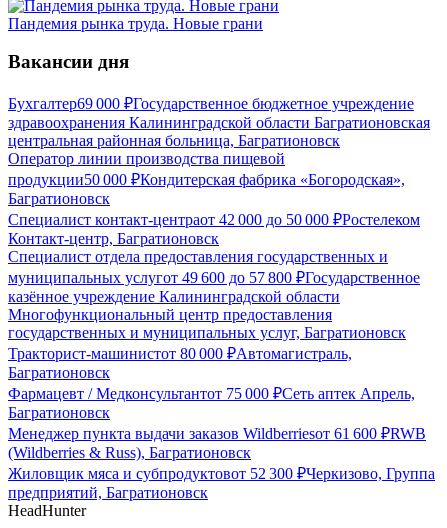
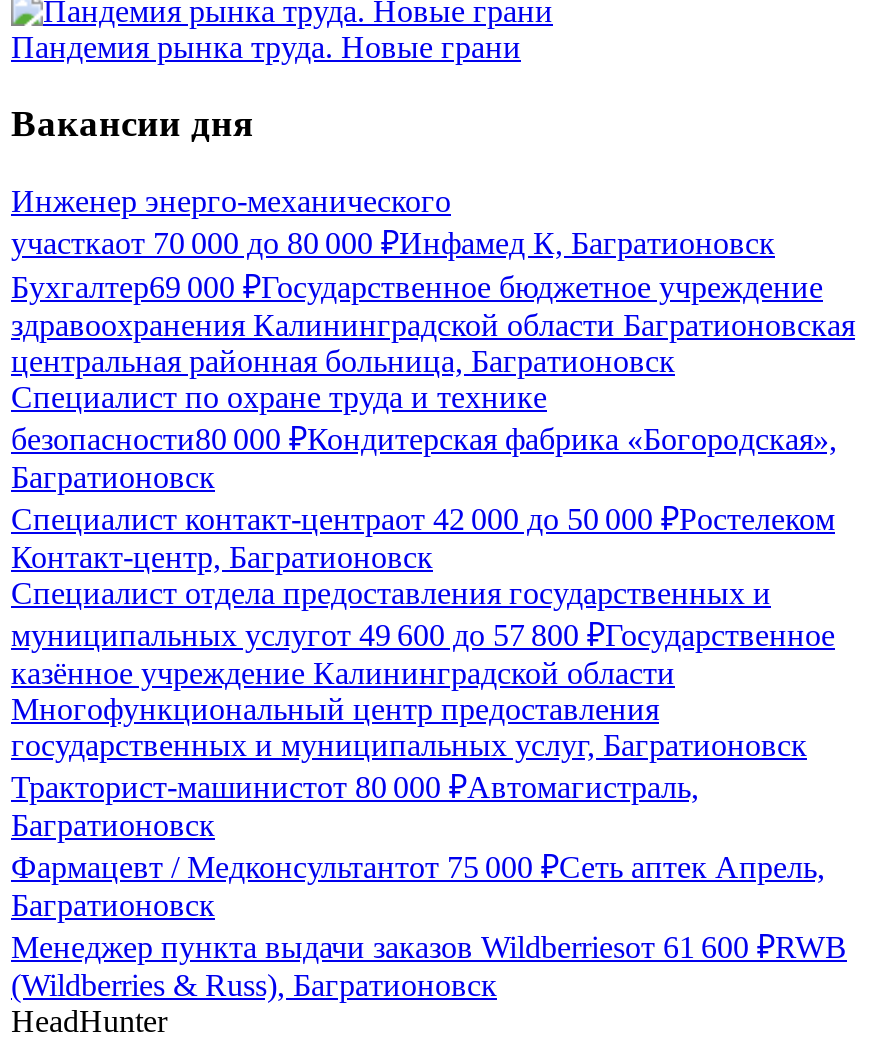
+ Инженер энерго-механического
+ участкаот 70 000 до 80 000 ₽Инфамед К, Багратионовск

moved down: здравоохранения Калининградской области Багратионовская | центральная районная больница, Багратионовск

- Оператор линии производства пищевой
- продукции50 000 ₽Кондитерская фабрика «Богородская»,
+ Специалист по охране труда и технике
+ безопасности80 000 ₽Кондитерская фабрика «Богородская»,

moved down: Багратионовск | Специалист контакт-центраот 42 000 до 50 000 ₽Ростелеком | Контакт-центр, Багратионовск | ... | Менеджер пункта выдачи заказов Wildberriesот 61 600 ₽RWB | (Wildberries & Russ), Багратионовск

- Жиловщик мяса и субпродуктовот 52 300 ₽Черкизово, Группа
- предприятий, Багратионовск
